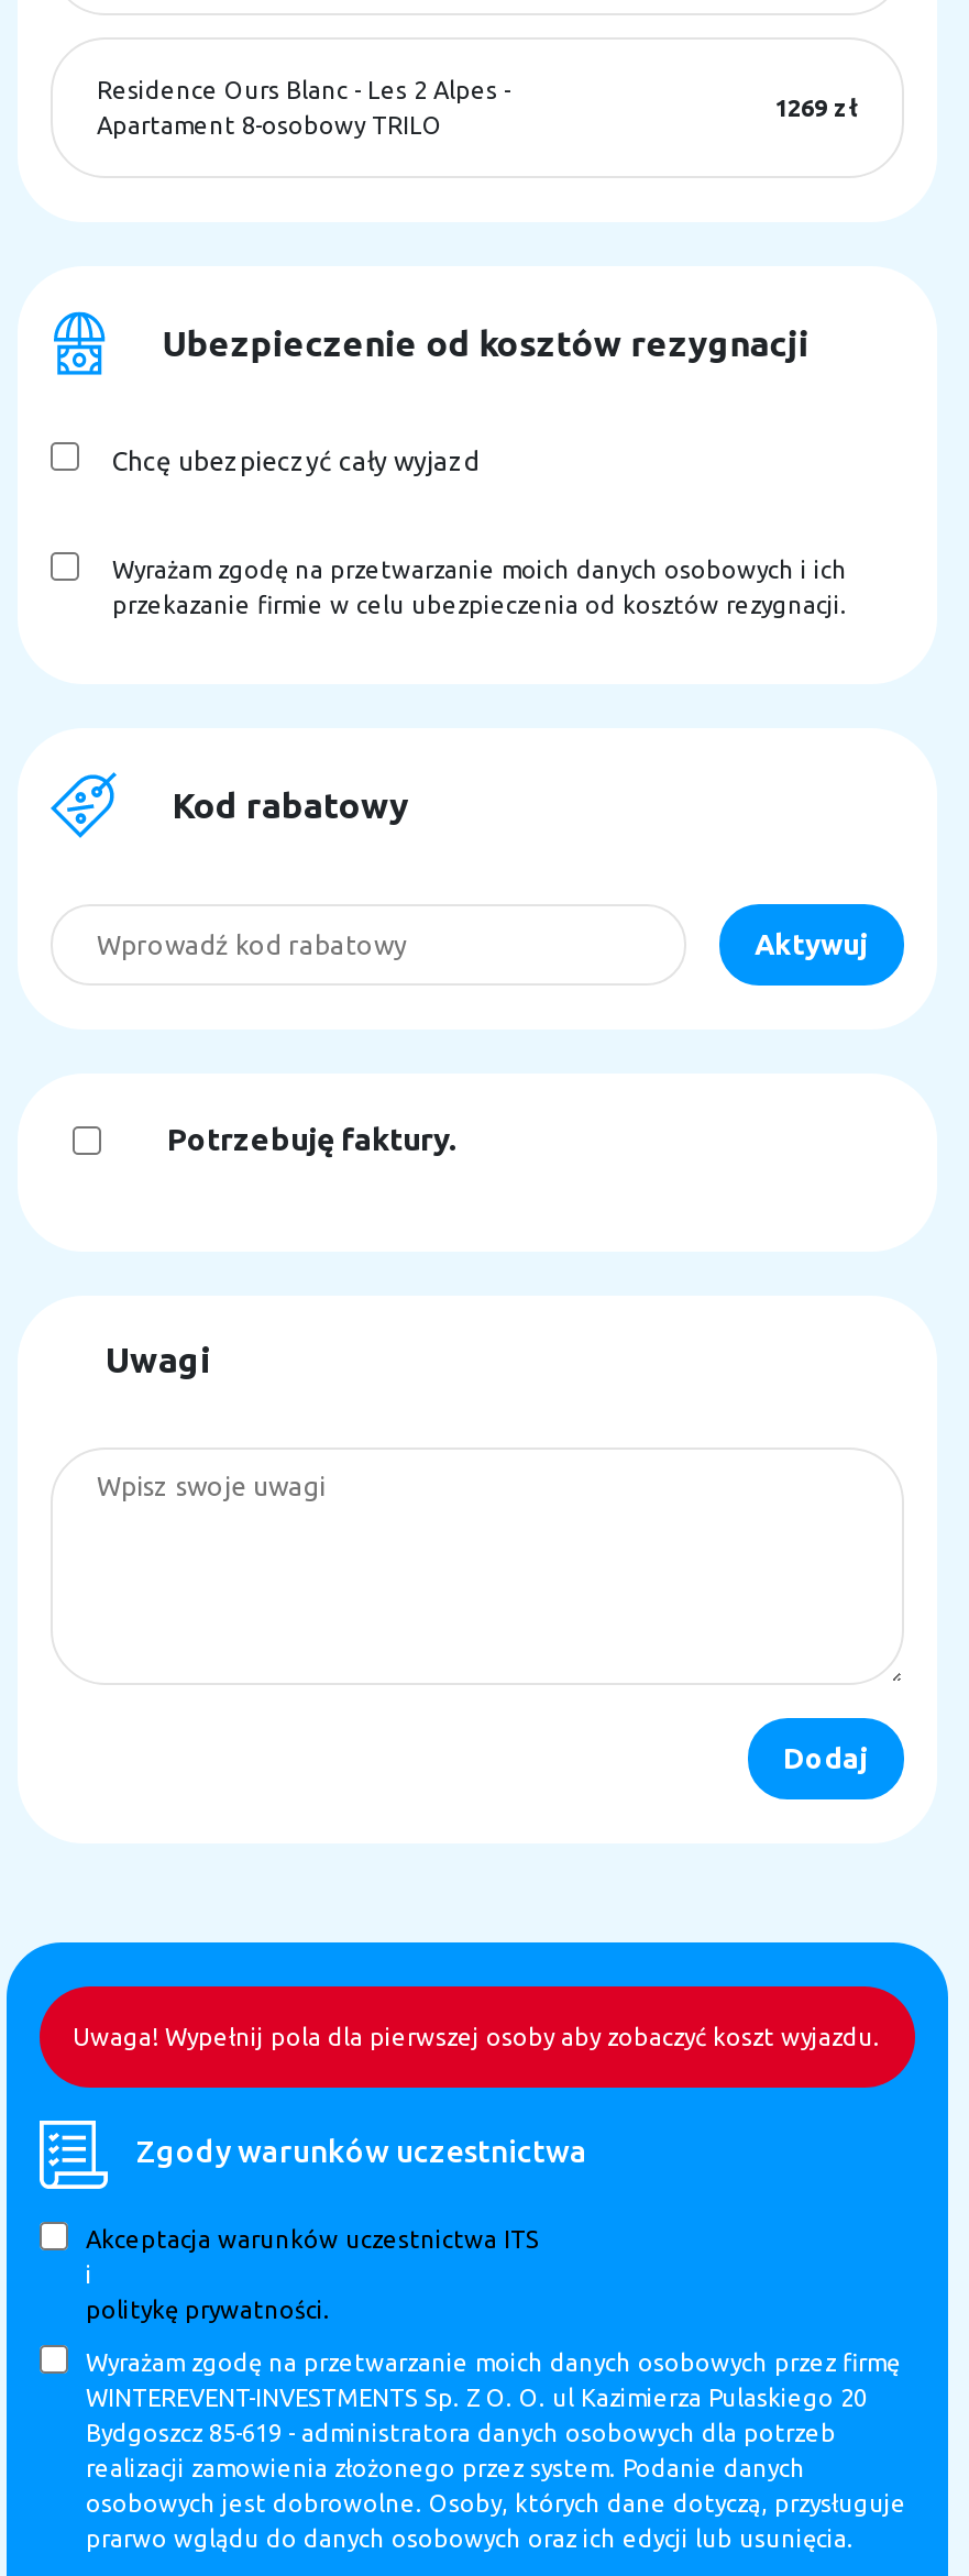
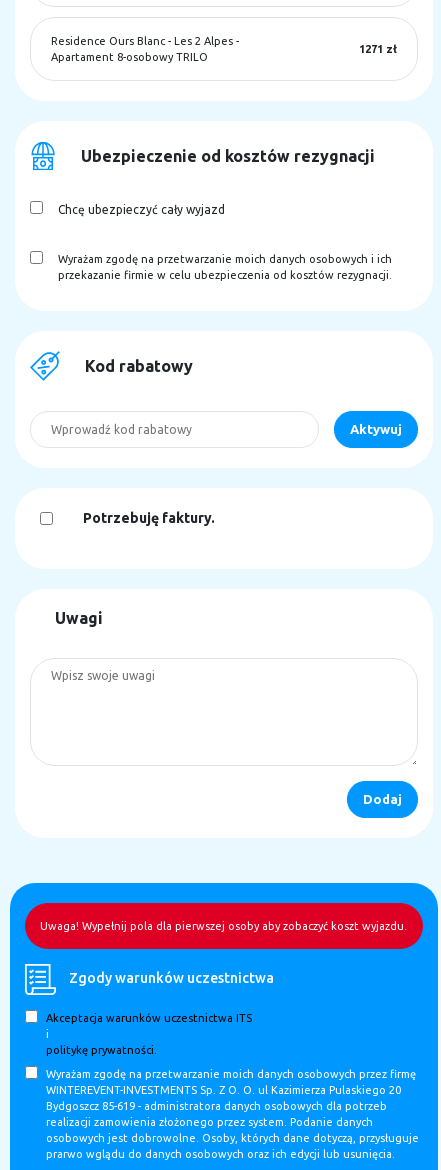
- 1269 zł
+ 1271 zł
